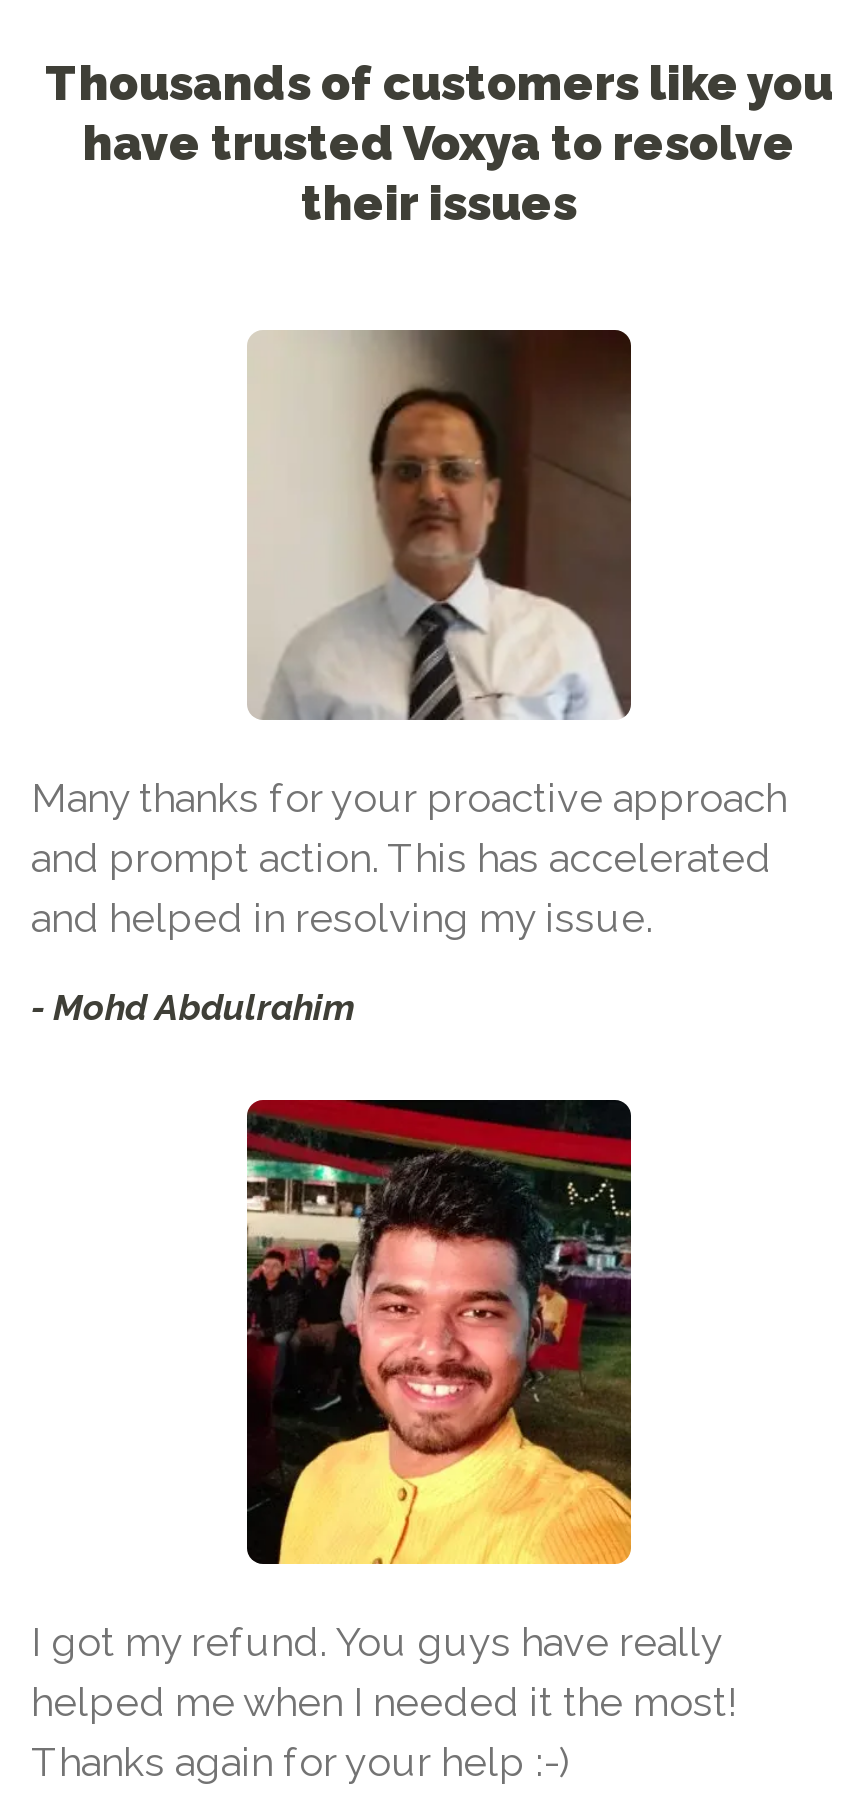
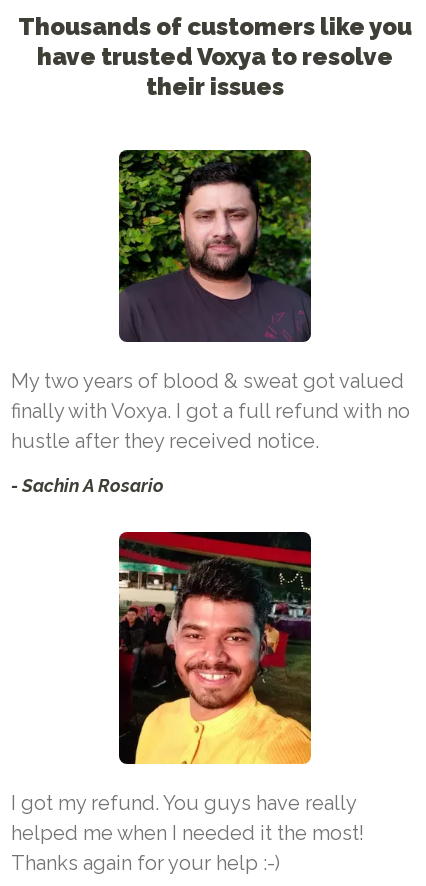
- [image]
- Many thanks for your proactive approach
- and prompt action. This has accelerated
- and helped in resolving my issue.
+ [image]
+ My two years of blood & sweat got valued
+ finally with Voxya. I got a full refund with no
+ hustle after they received notice.

- - Mohd Abdulrahim
+ - Sachin A Rosario
